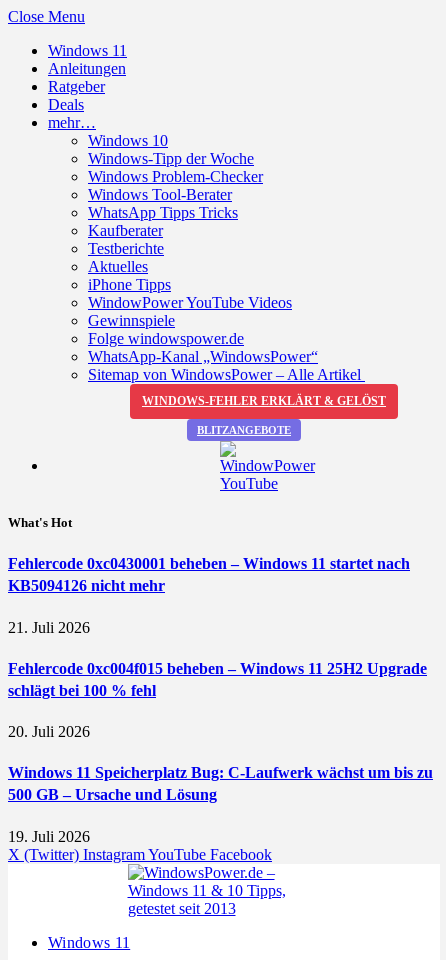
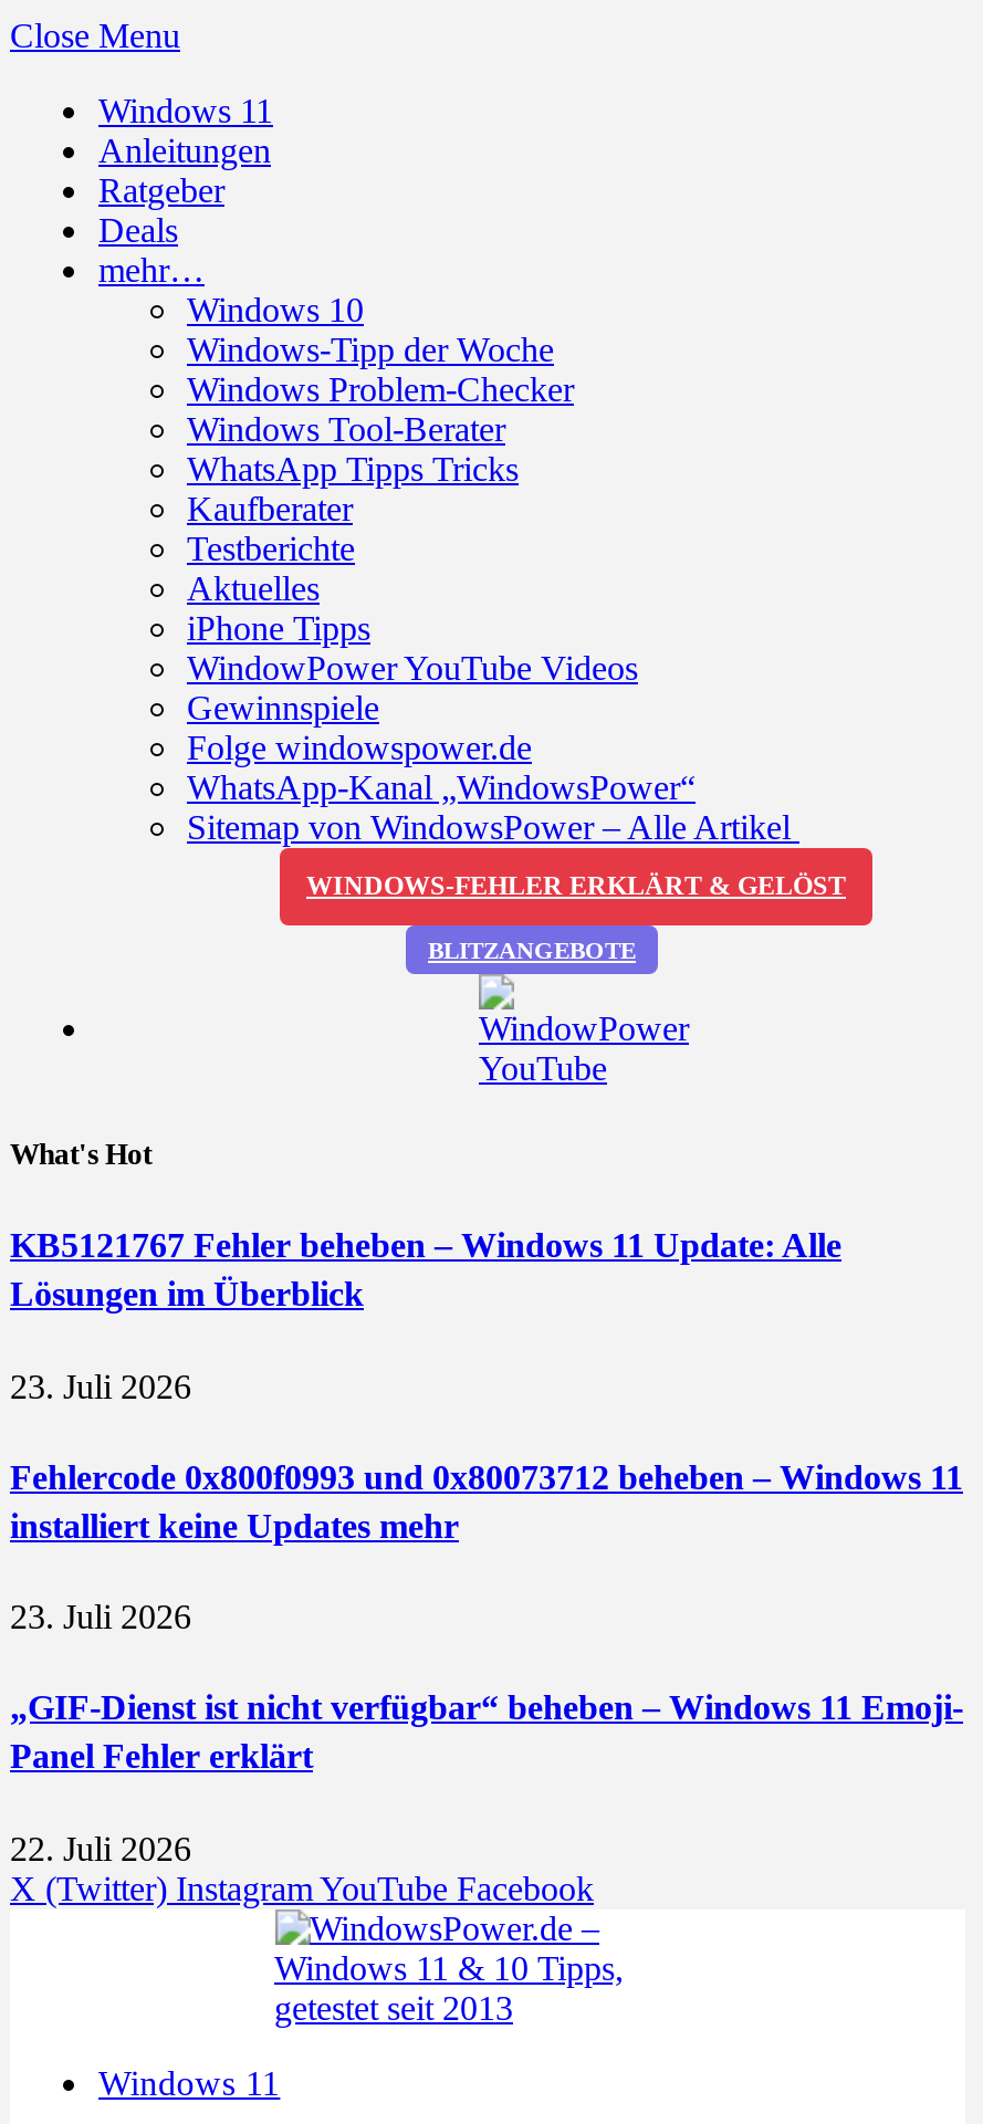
- Fehlercode 0xc0430001 beheben – Windows 11 startet nach
- KB5094126 nicht mehr
+ KB5121767 Fehler beheben – Windows 11 Update: Alle
+ Lösungen im Überblick

- 21. Juli 2026
+ 23. Juli 2026

- Fehlercode 0xc004f015 beheben – Windows 11 25H2 Upgrade
- schlägt bei 100 % fehl
+ Fehlercode 0x800f0993 und 0x80073712 beheben – Windows 11
+ installiert keine Updates mehr

- 20. Juli 2026
+ 23. Juli 2026

- Windows 11 Speicherplatz Bug: C-Laufwerk wächst um bis zu
- 500 GB – Ursache und Lösung
+ „GIF-Dienst ist nicht verfügbar“ beheben – Windows 11 Emoji-
+ Panel Fehler erklärt

- 19. Juli 2026
+ 22. Juli 2026
